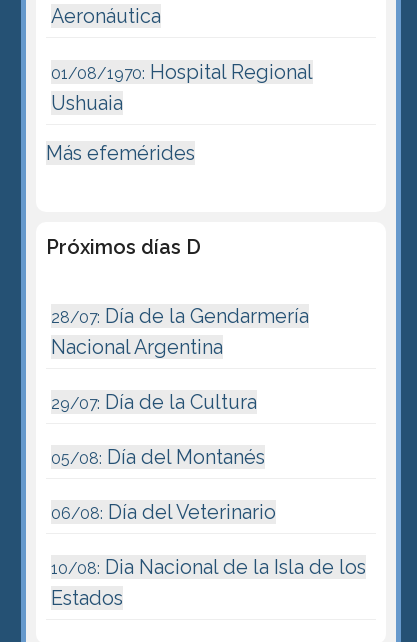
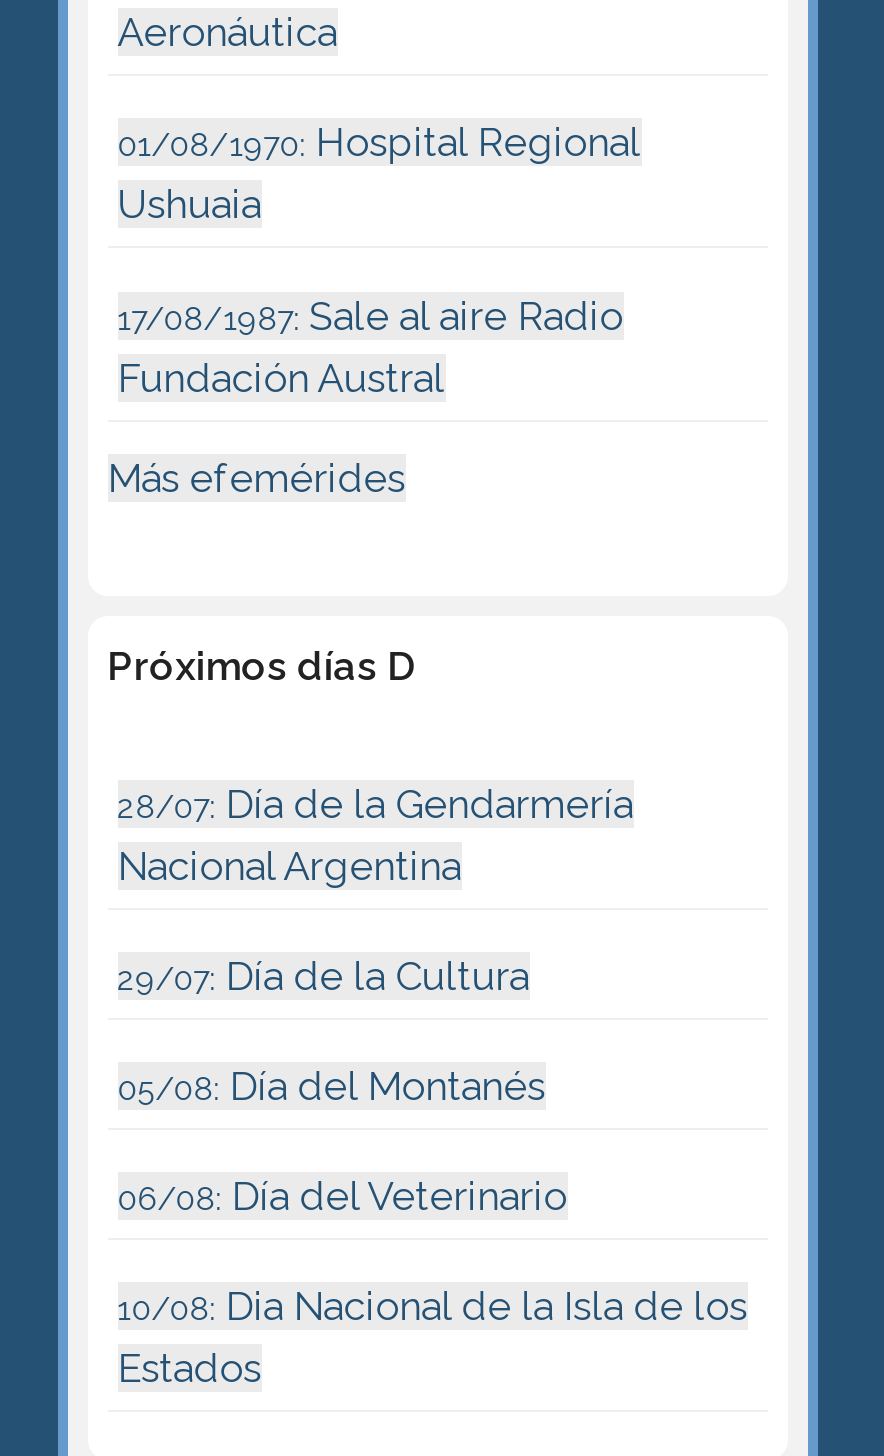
+ 17/08/1987: Sale al aire Radio
+ Fundación Austral
